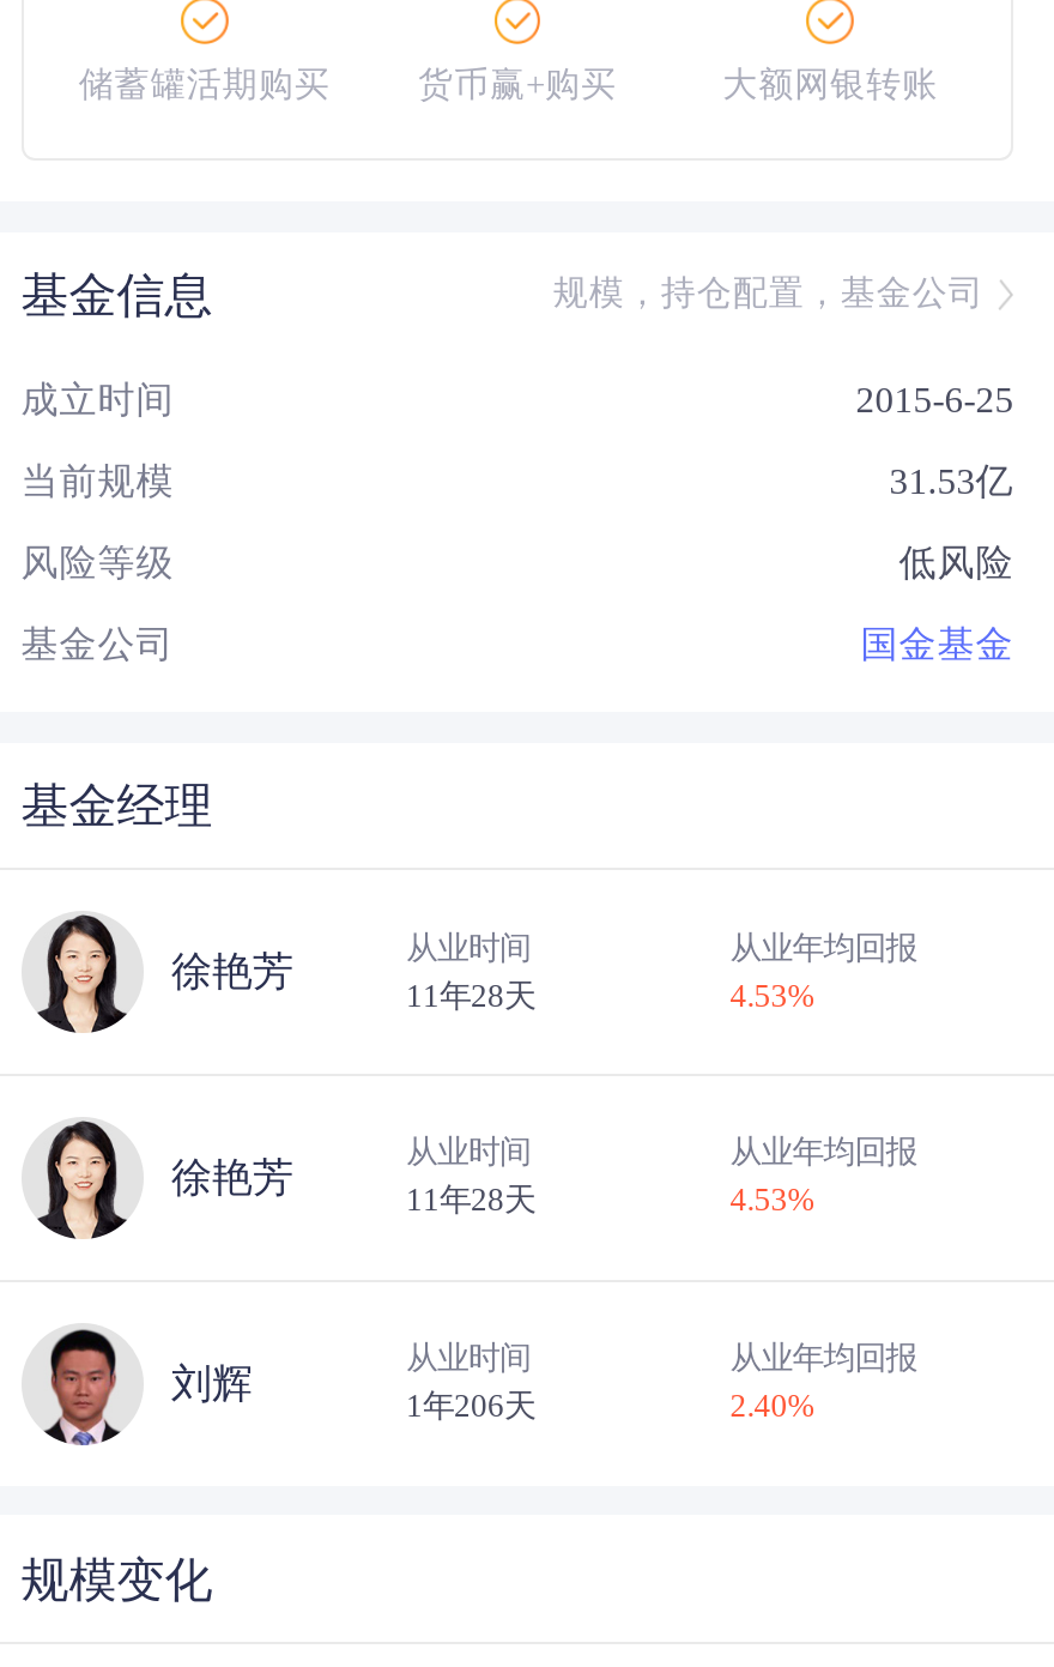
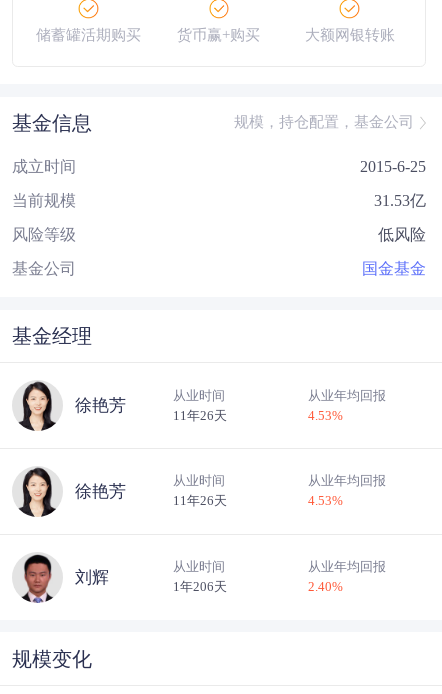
- 11年28天
+ 11年26天

- 11年28天
+ 11年26天
